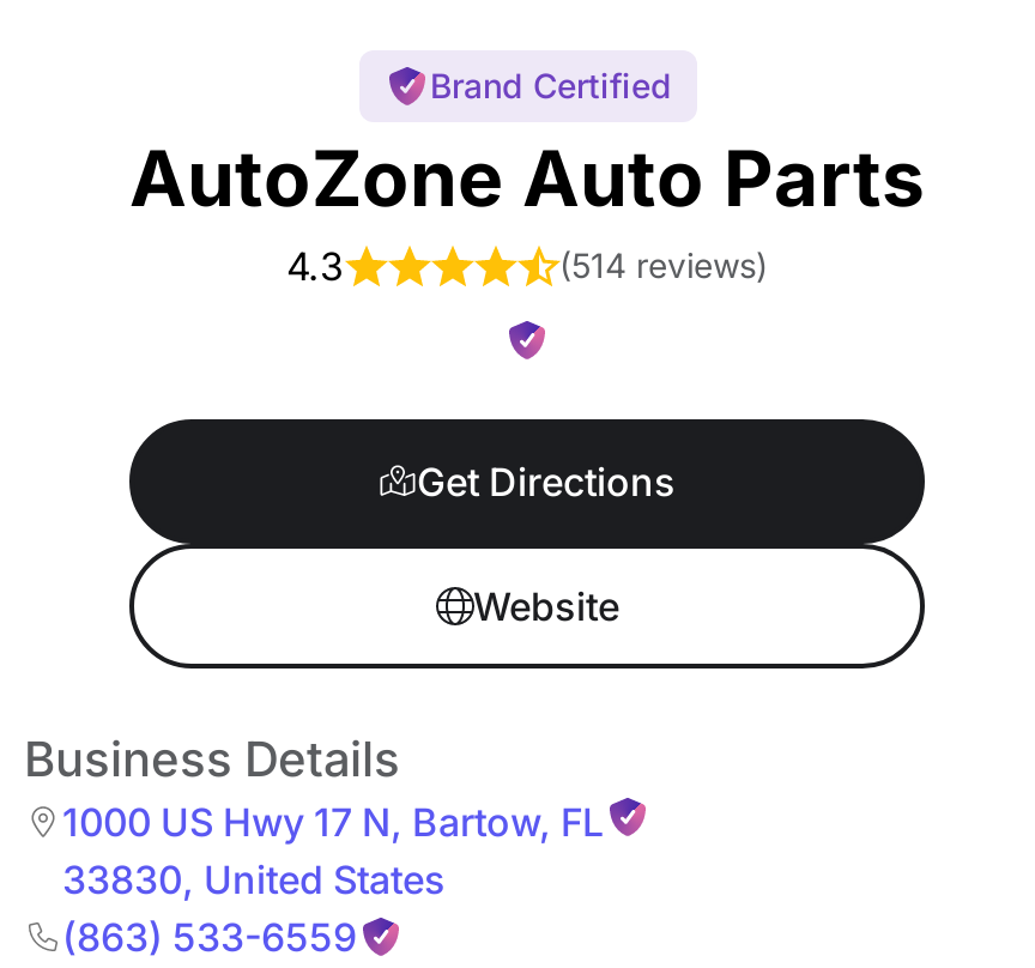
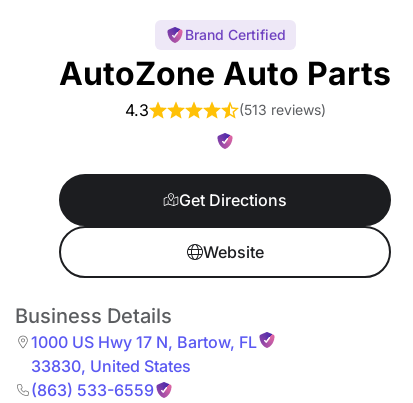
- (514 reviews)
+ (513 reviews)
